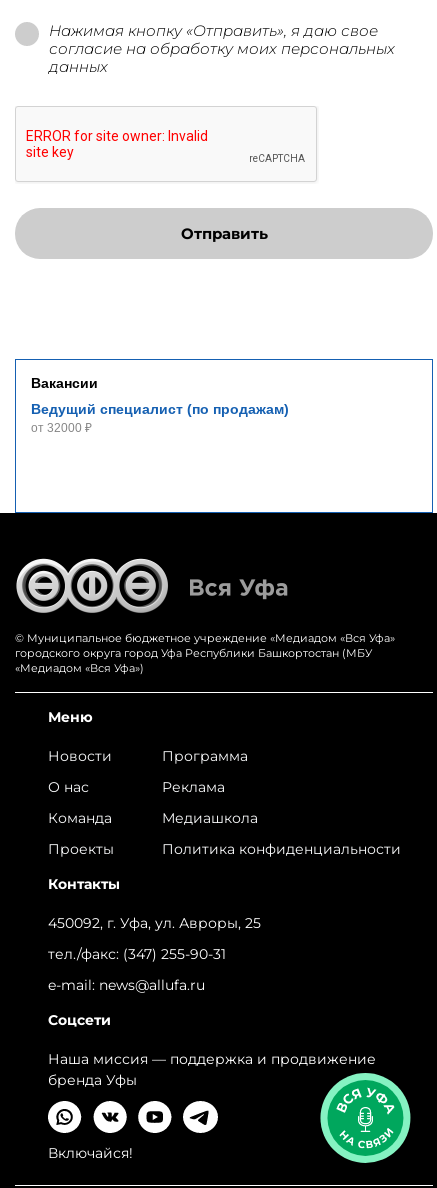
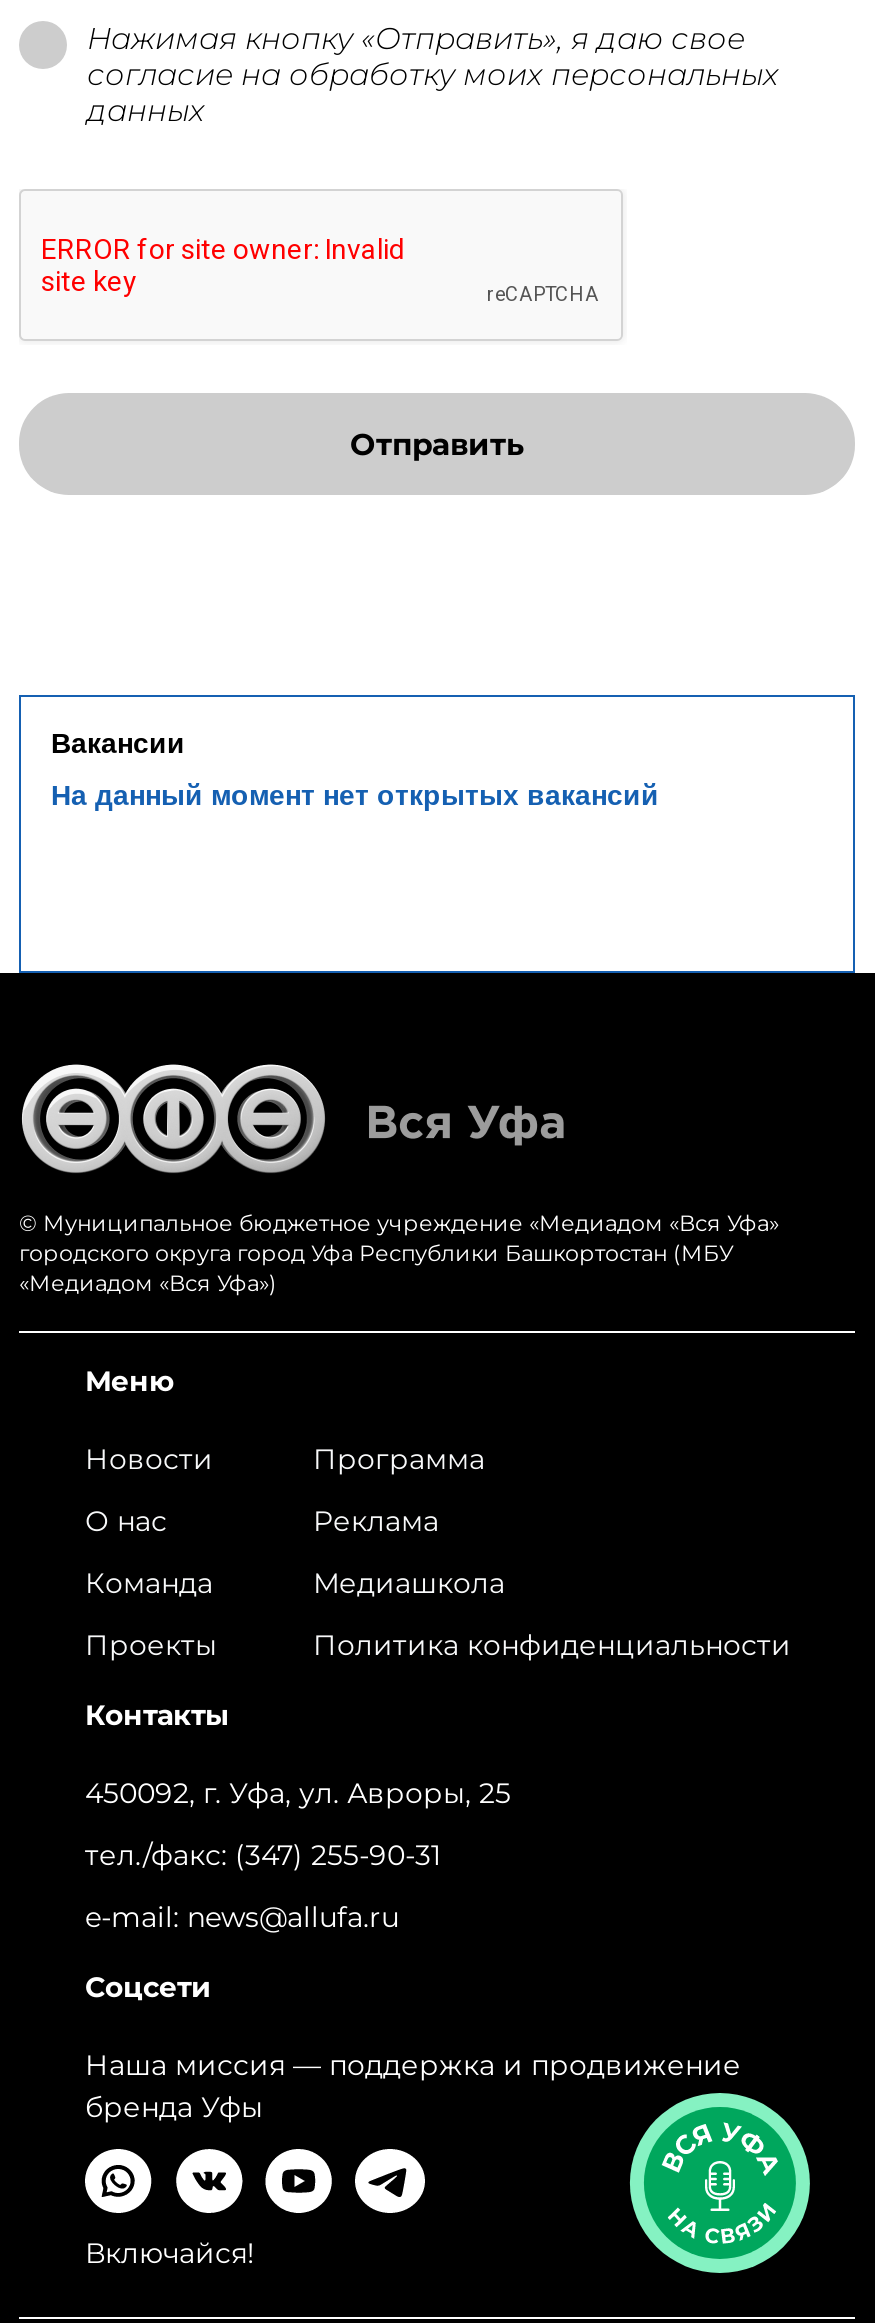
- Ведущий специалист (по продажам)
- от 32000 ₽
+ На данный момент нет открытых вакансий
